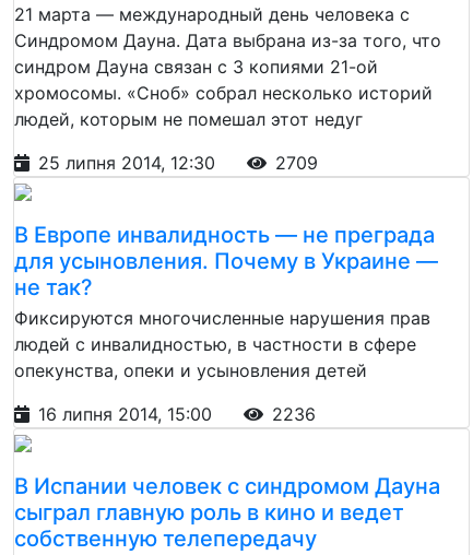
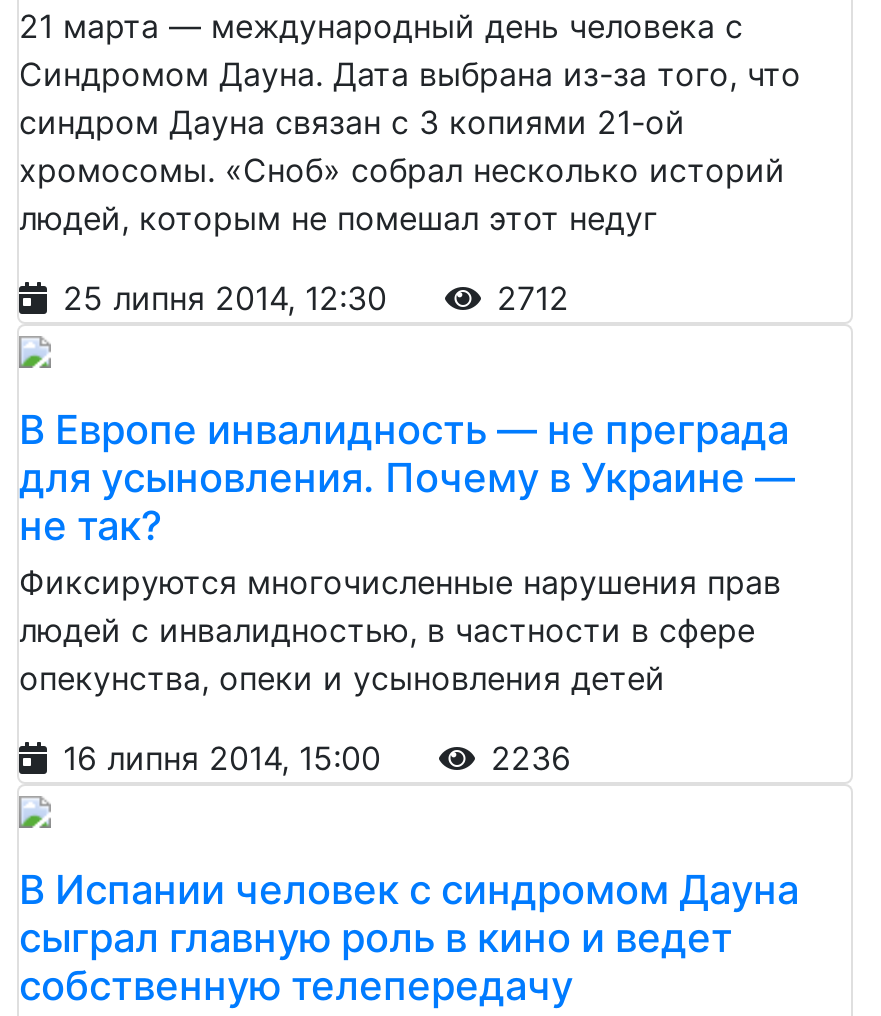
- 2709
+ 2712
